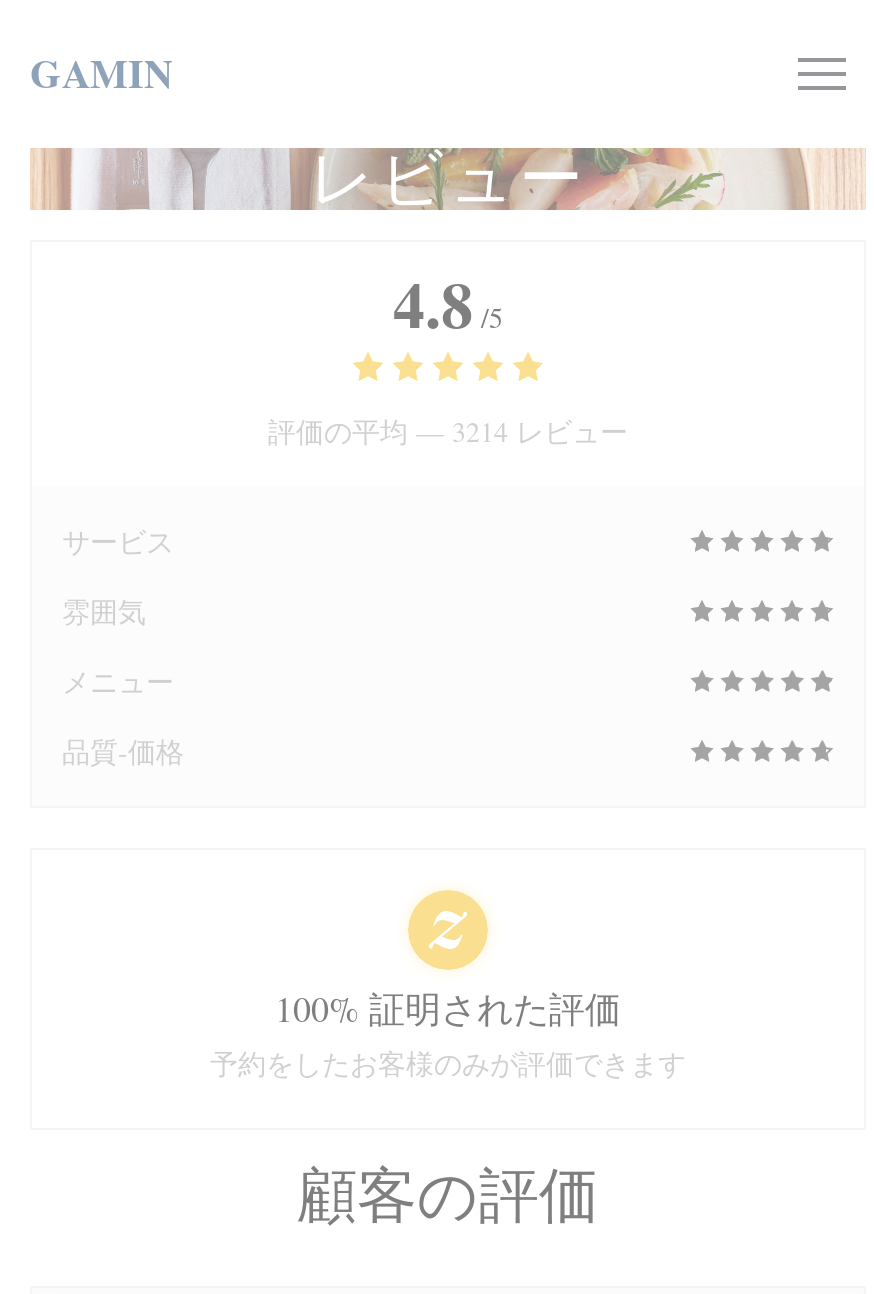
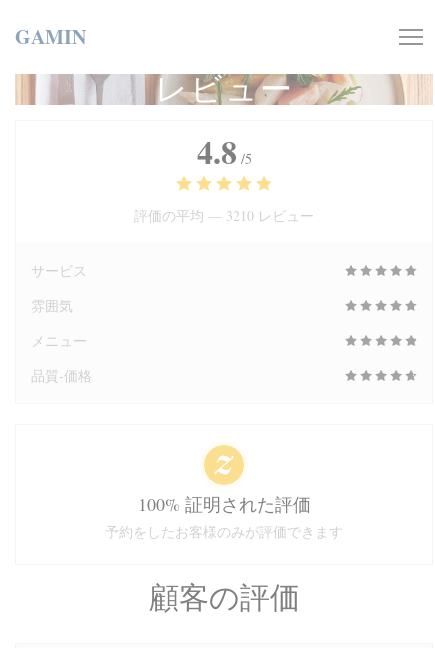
- 評価の平均 — 3214 レビュー
+ 評価の平均 — 3210 レビュー
